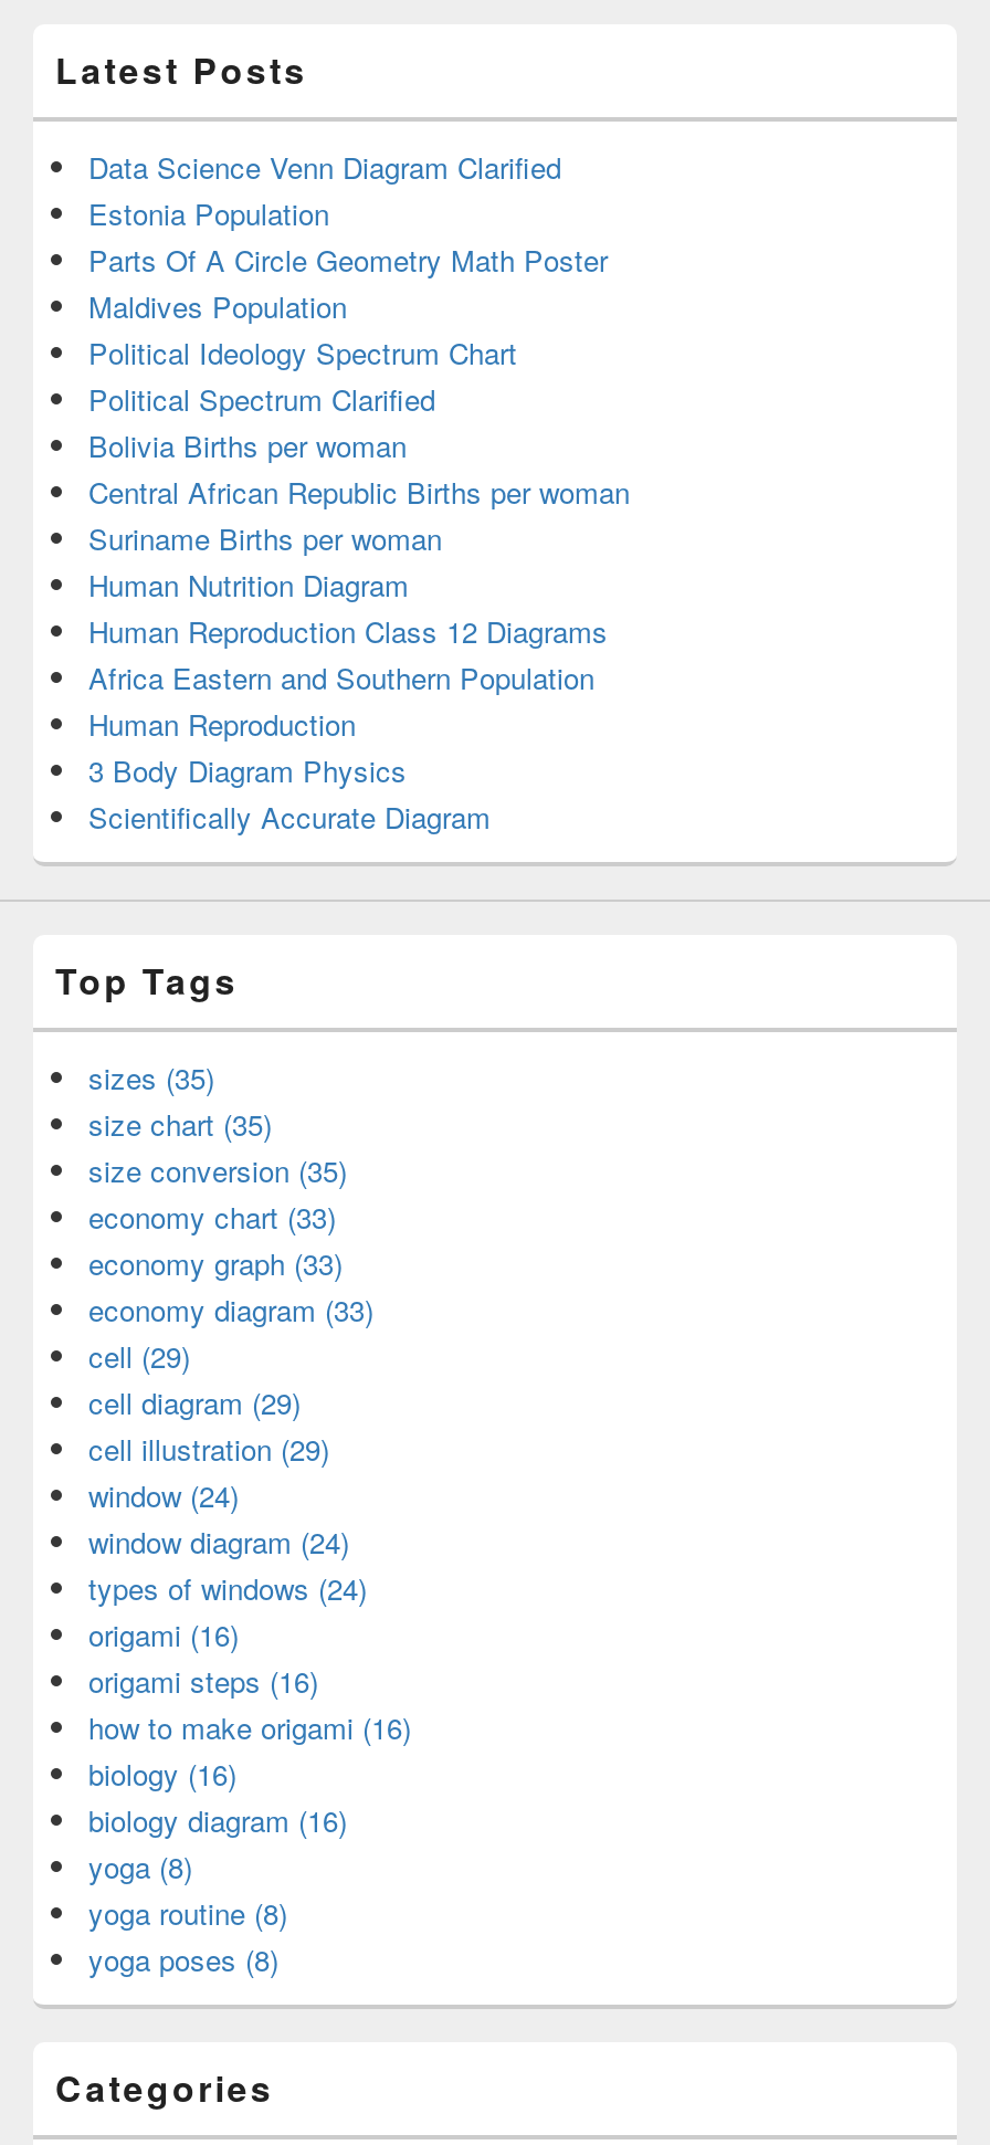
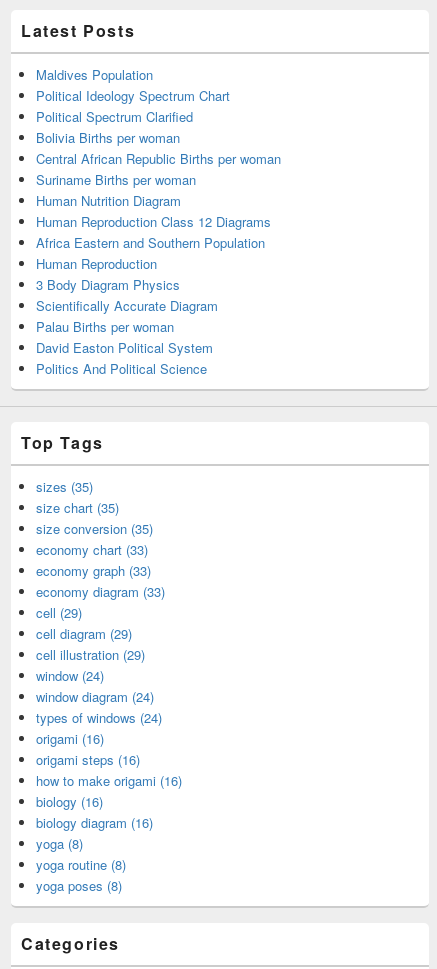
- Data Science Venn Diagram Clarified
- Estonia Population
- Parts Of A Circle Geometry Math Poster

moved up: Maldives Population | Political Ideology Spectrum Chart | Political Spectrum Clarified | ... | 3 Body Diagram Physics | Scientifically Accurate Diagram

+ Palau Births per woman
+ David Easton Political System
+ Politics And Political Science
